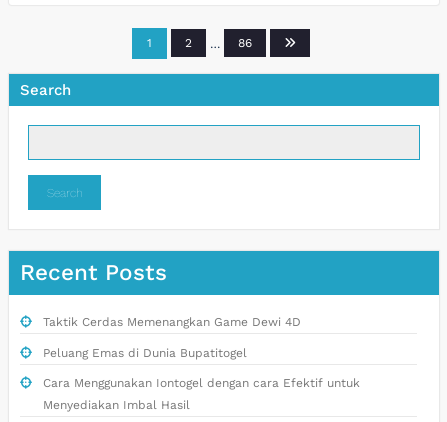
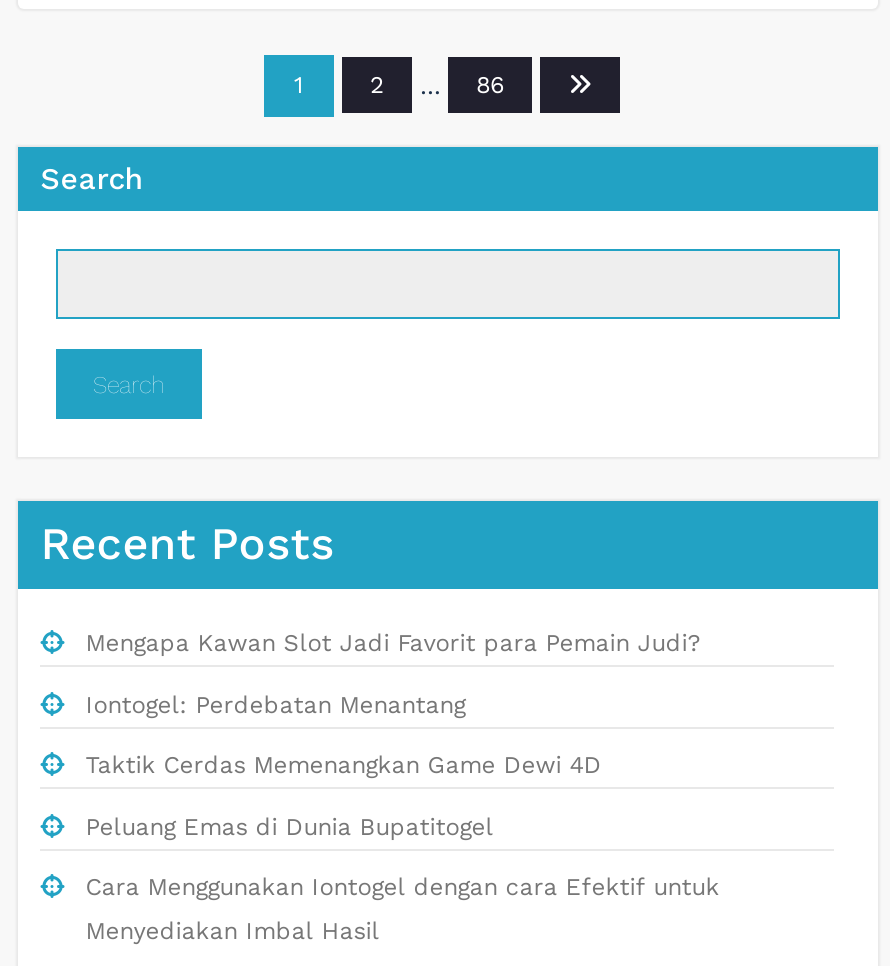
+ Mengapa Kawan Slot Jadi Favorit para Pemain Judi?
+ Iontogel: Perdebatan Menantang
